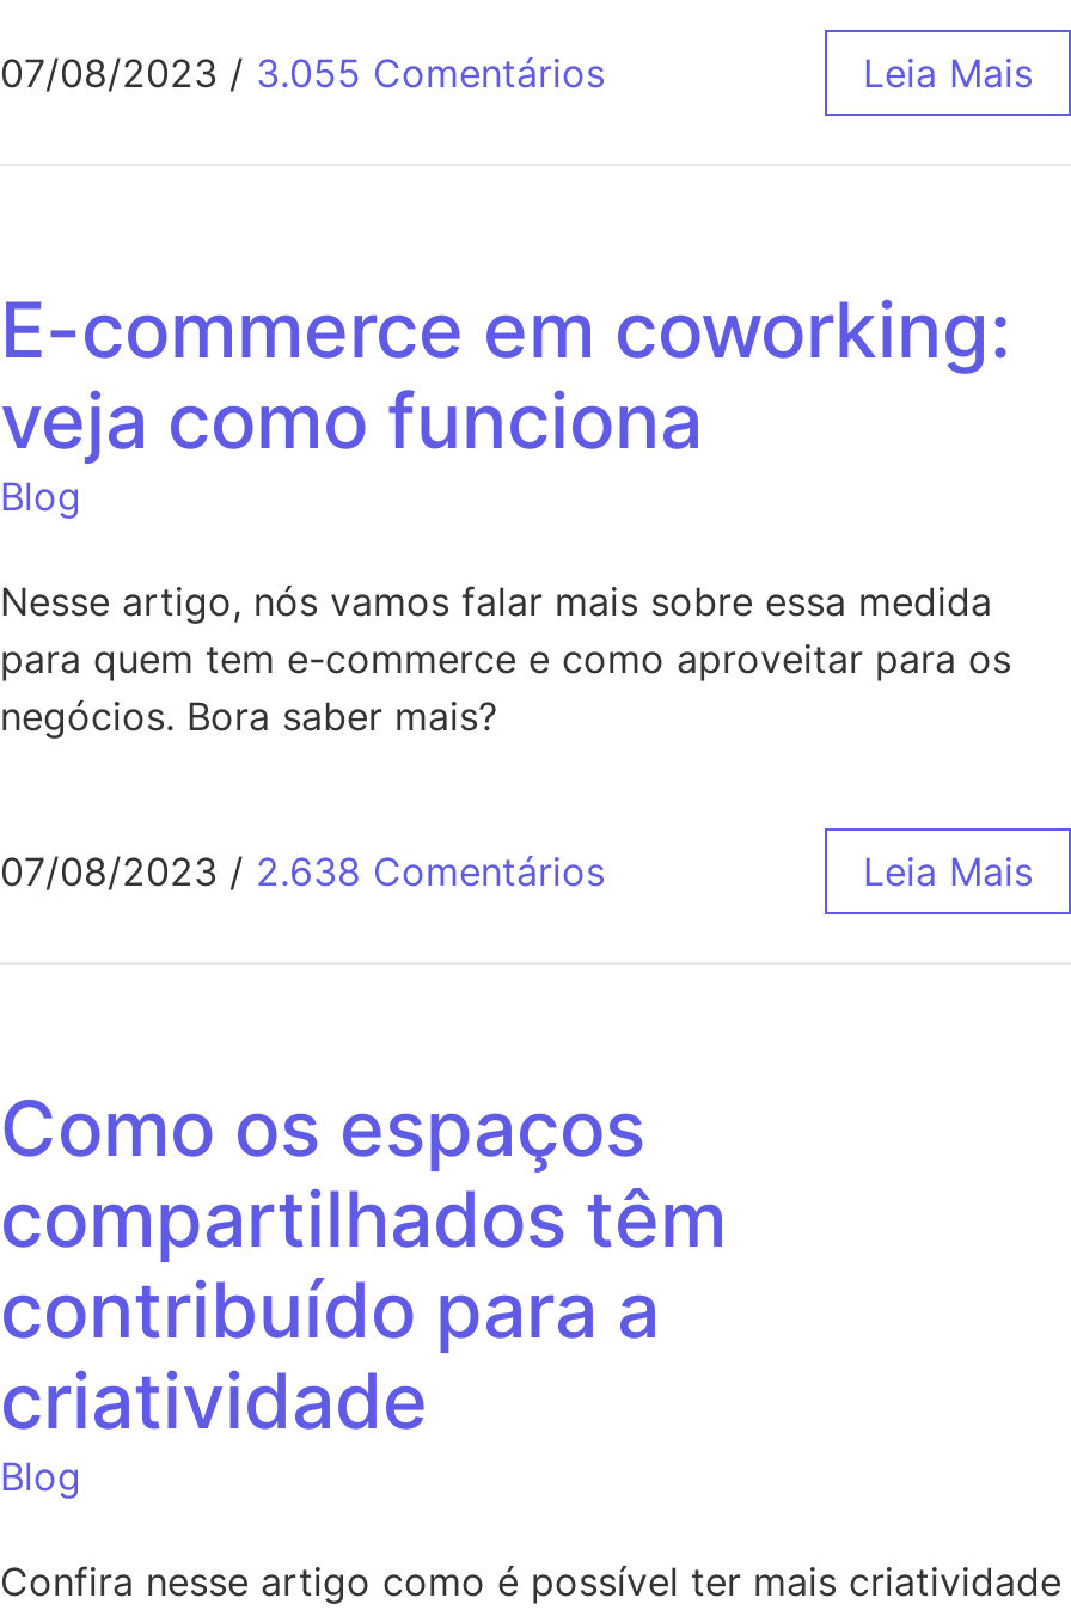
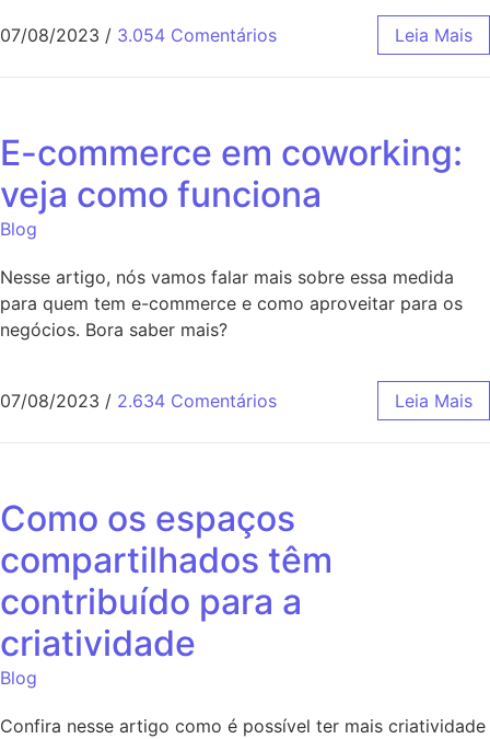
- 07/08/2023 / 3.055 Comentários
+ 07/08/2023 / 3.054 Comentários

- 07/08/2023 / 2.638 Comentários
+ 07/08/2023 / 2.634 Comentários
